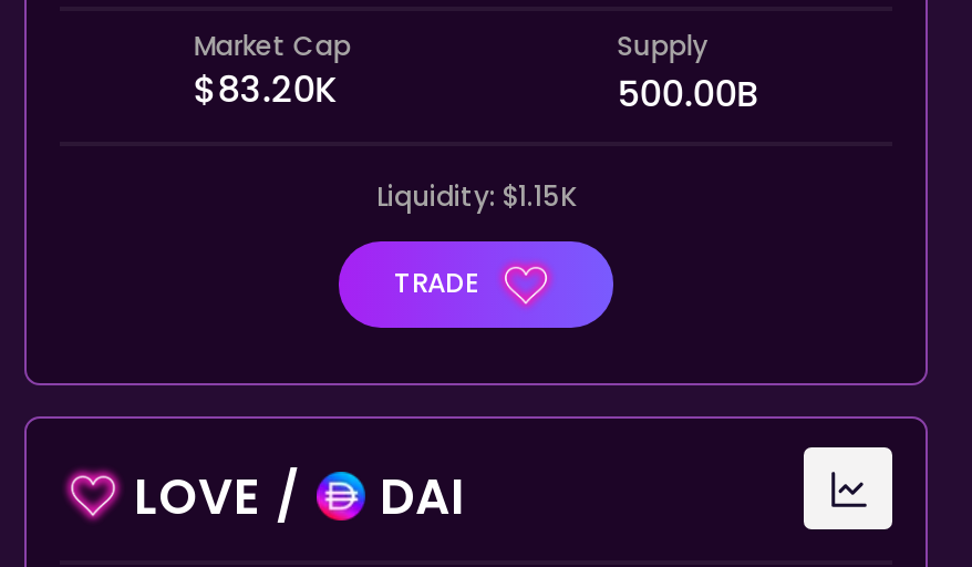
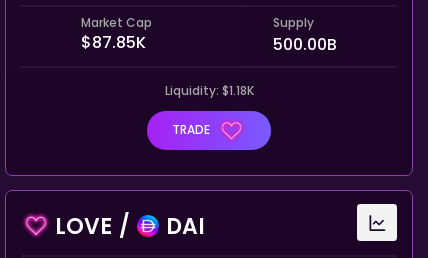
- $83.20K
+ $87.85K

- Liquidity: $1.15K
+ Liquidity: $1.18K
